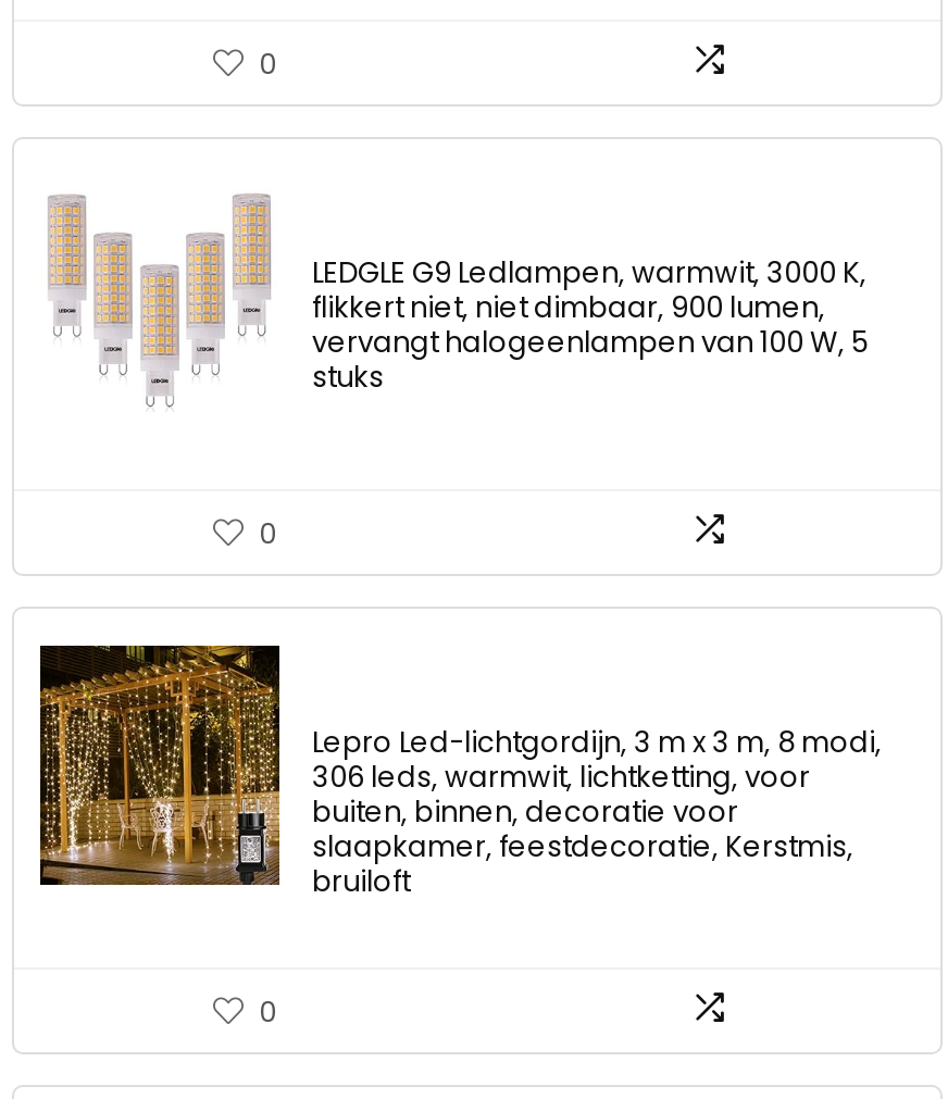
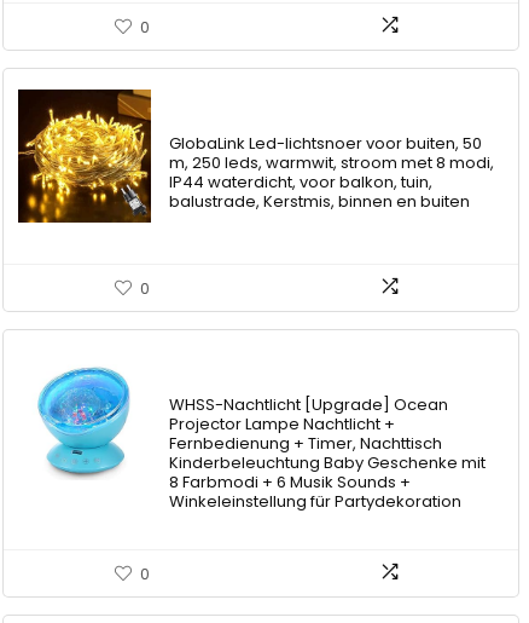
- [image]
- LEDGLE G9 Ledlampen, warmwit, 3000 K,
- flikkert niet, niet dimbaar, 900 lumen,
- vervangt halogeenlampen van 100 W, 5
- stuks
+ [image]
+ GlobaLink Led-lichtsnoer voor buiten, 50
+ m, 250 leds, warmwit, stroom met 8 modi,
+ IP44 waterdicht, voor balkon, tuin,
+ balustrade, Kerstmis, binnen en buiten

- [image]
- Lepro Led-lichtgordijn, 3 m x 3 m, 8 modi,
- 306 leds, warmwit, lichtketting, voor
- buiten, binnen, decoratie voor
- slaapkamer, feestdecoratie, Kerstmis,
- bruiloft
+ [image]
+ WHSS-Nachtlicht [Upgrade] Ocean
+ Projector Lampe Nachtlicht +
+ Fernbedienung + Timer, Nachttisch
+ Kinderbeleuchtung Baby Geschenke mit
+ 8 Farbmodi + 6 Musik Sounds +
+ Winkeleinstellung für Partydekoration
